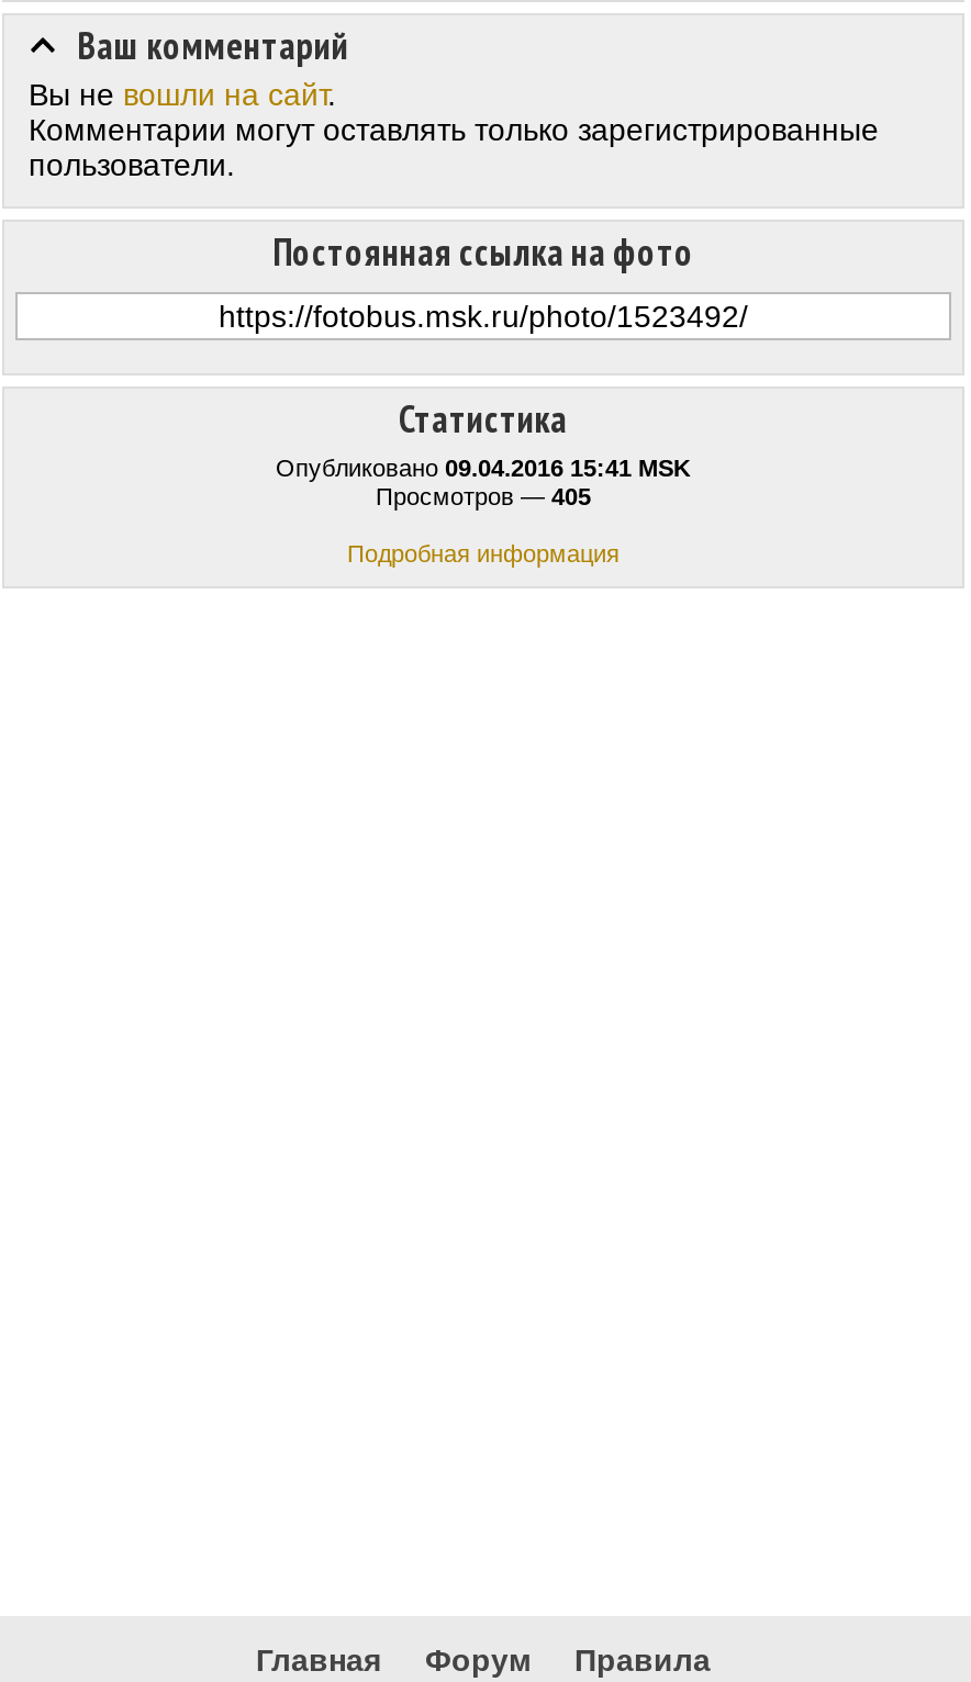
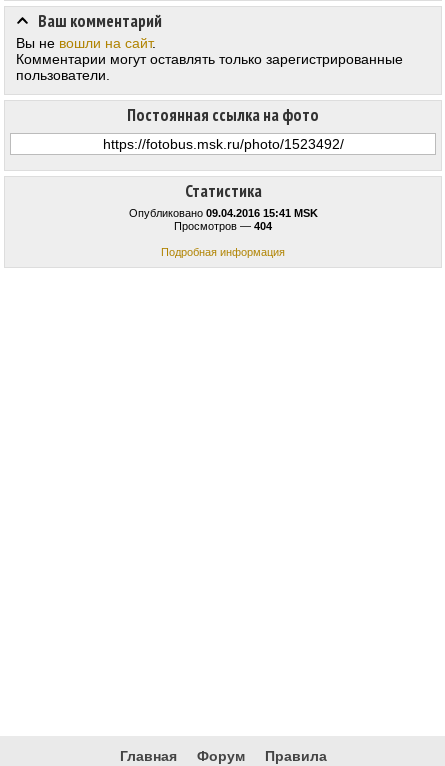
- Просмотров — 405
+ Просмотров — 404
